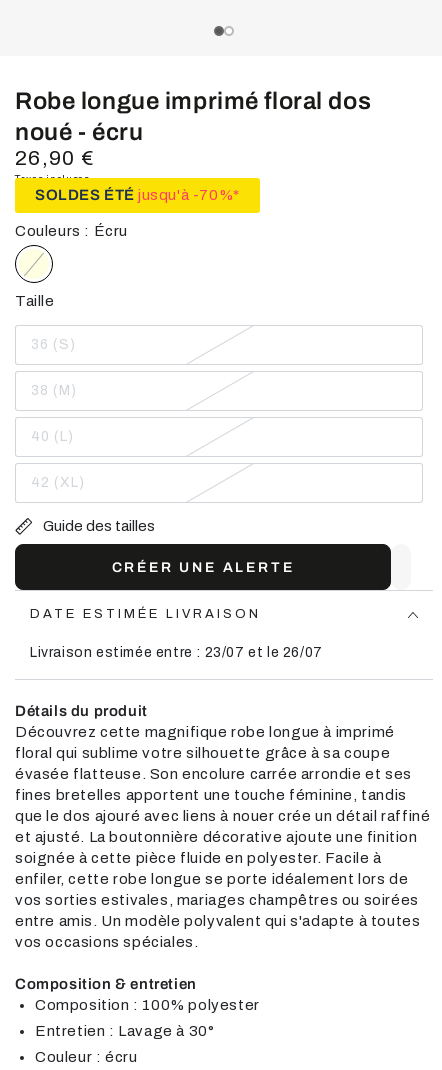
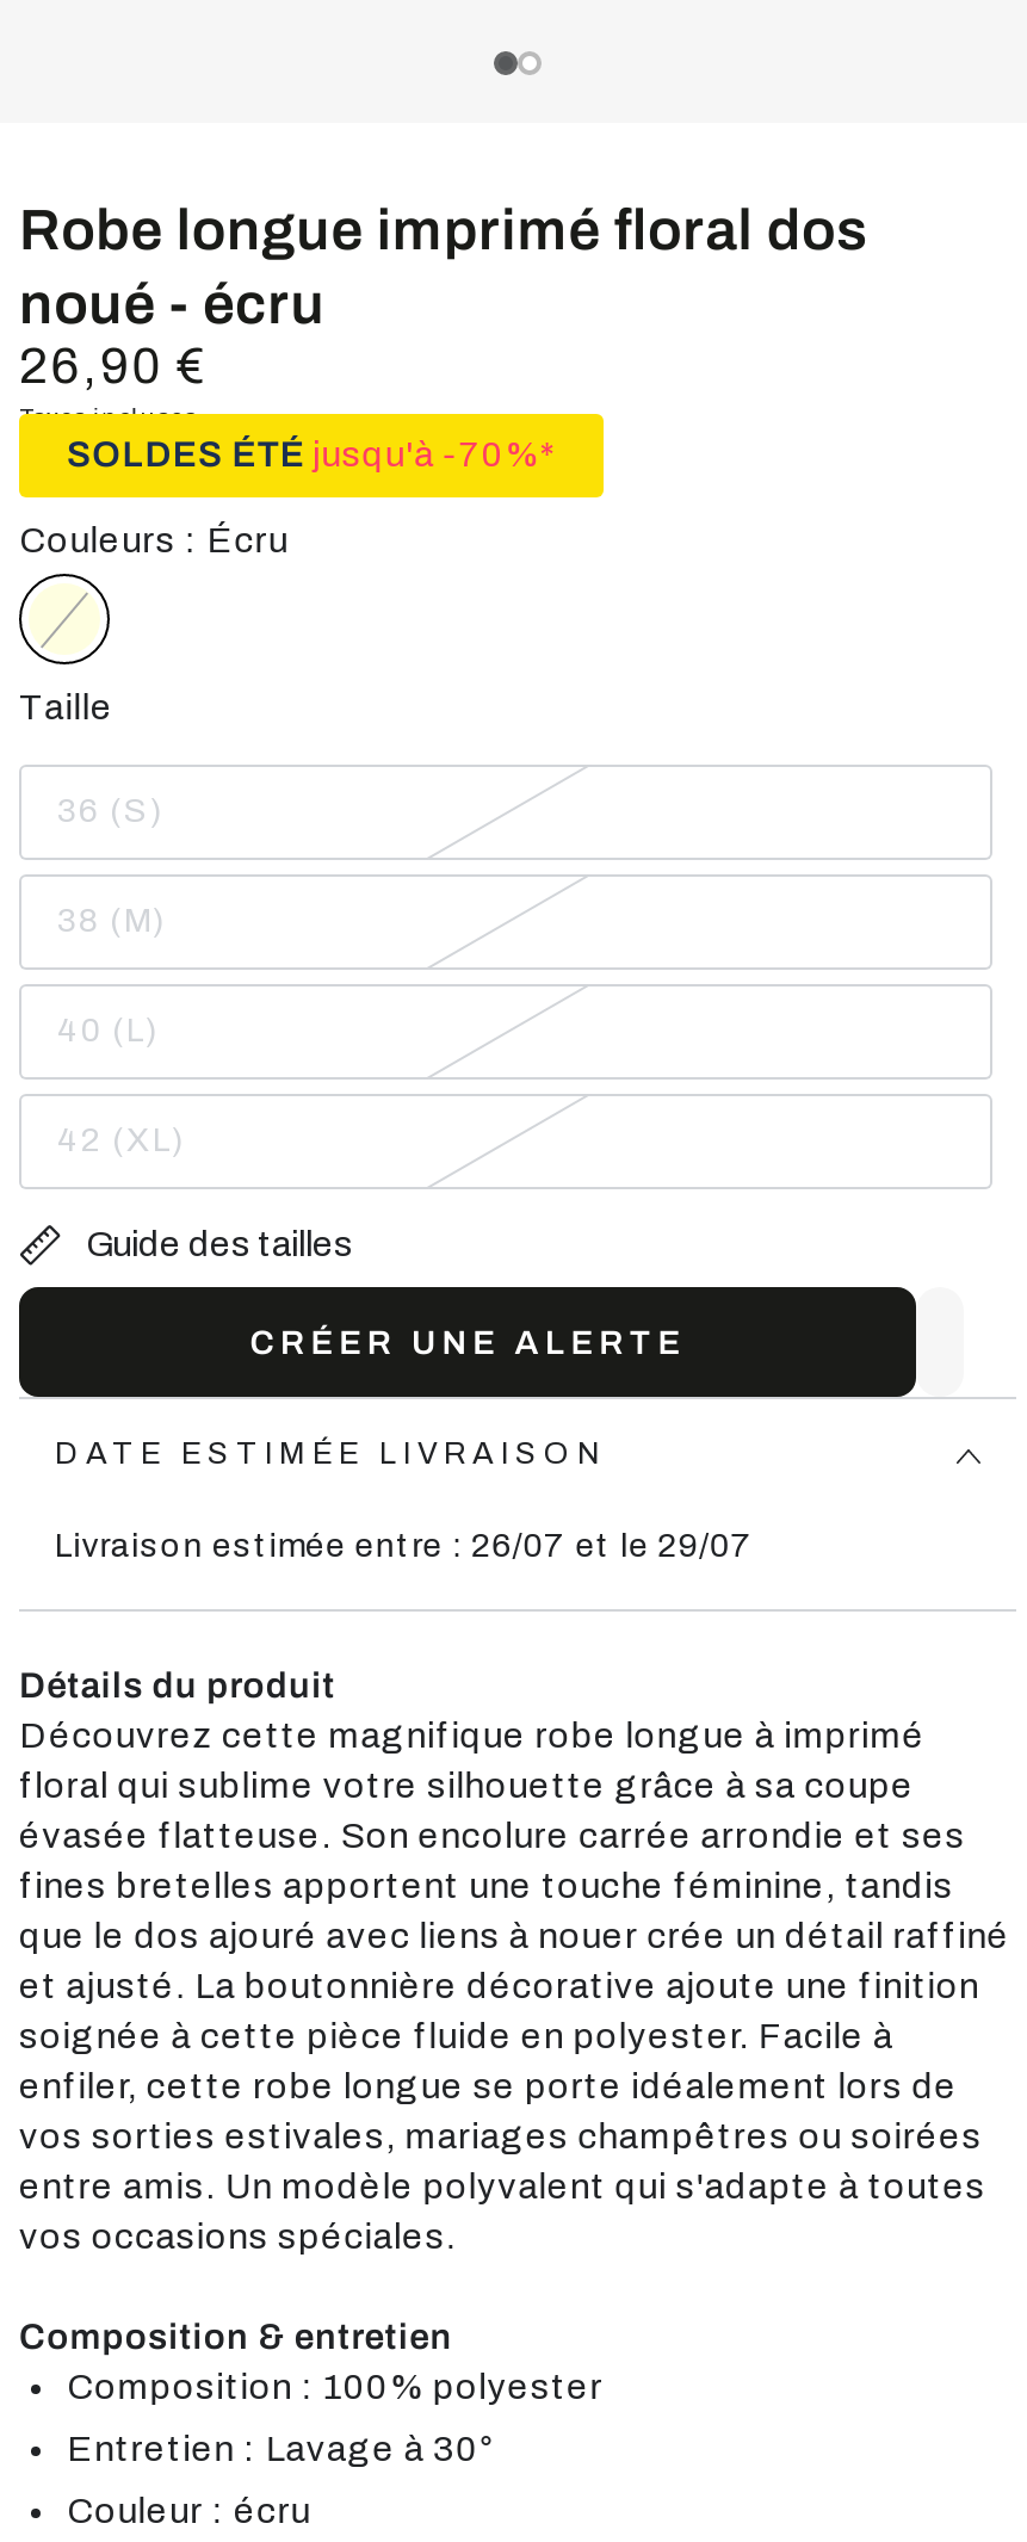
- Livraison estimée entre : 23/07 et le 26/07
+ Livraison estimée entre : 26/07 et le 29/07
